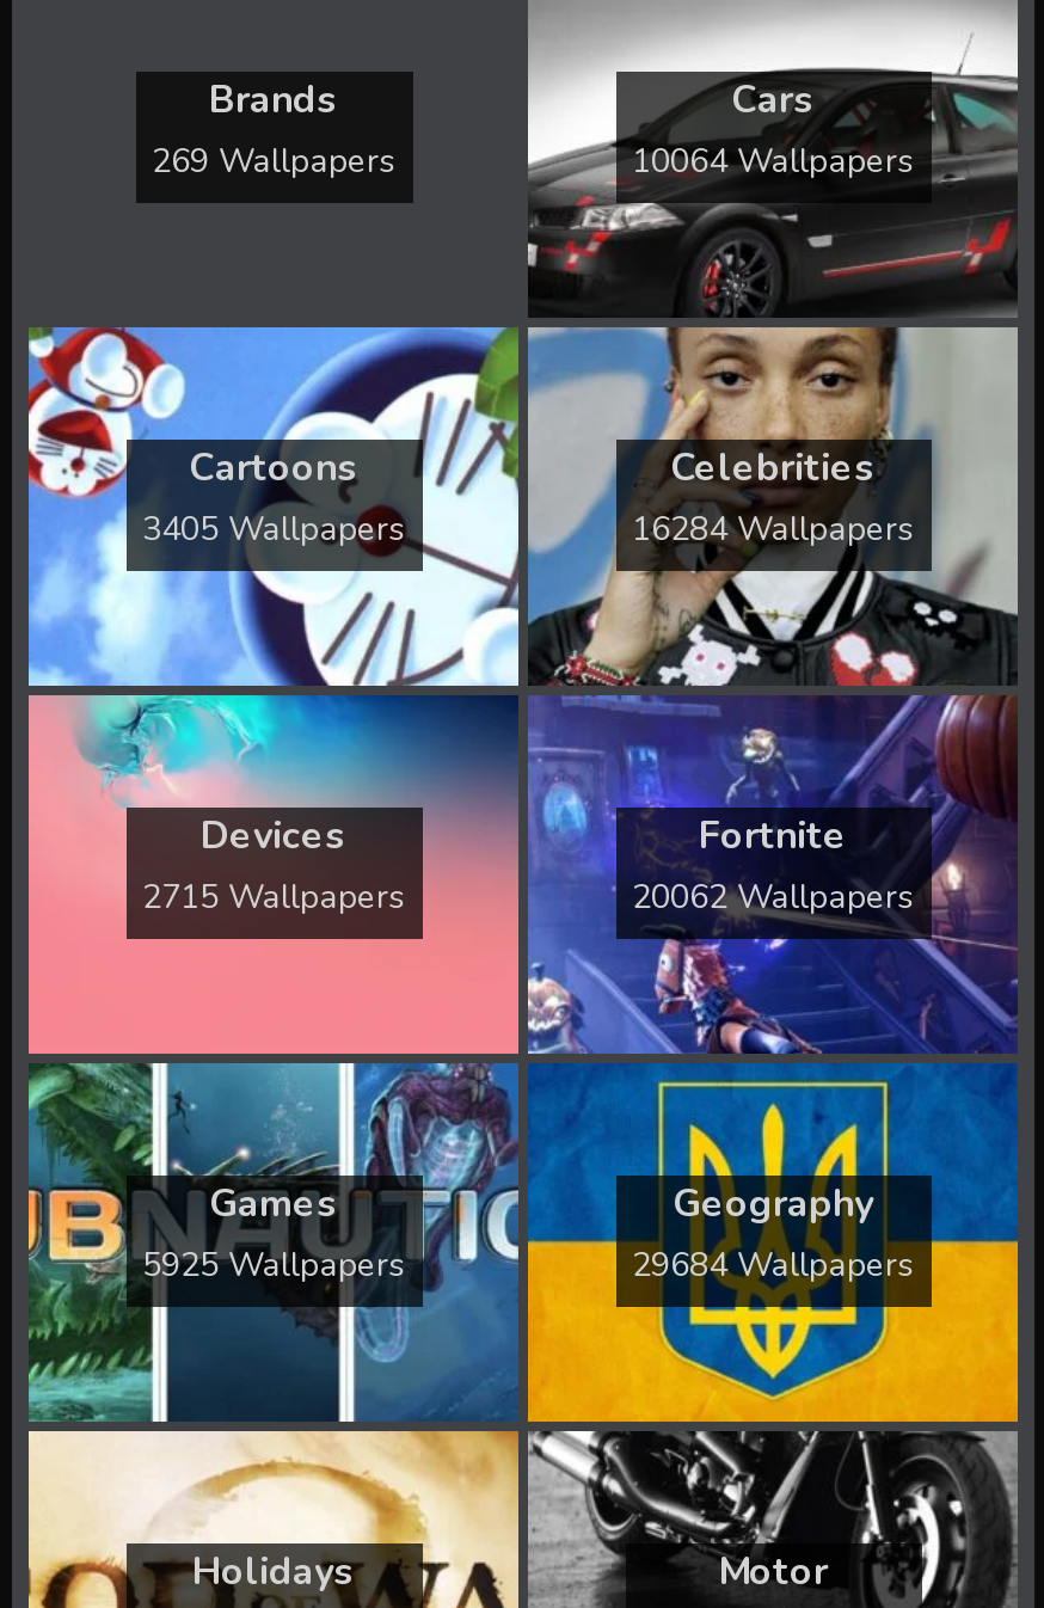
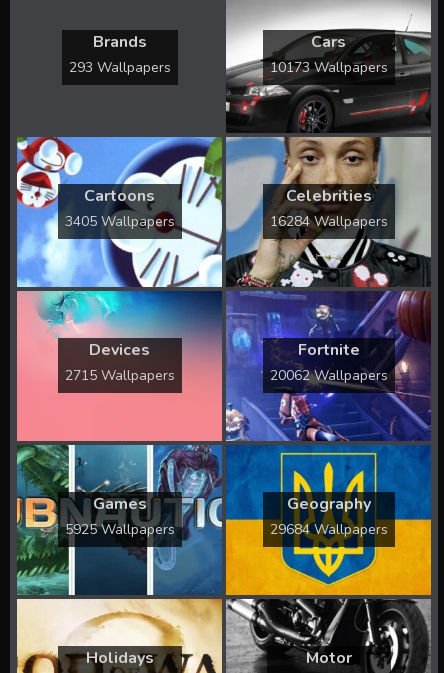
- 269 Wallpapers
+ 293 Wallpapers

- 10064 Wallpapers
+ 10173 Wallpapers
